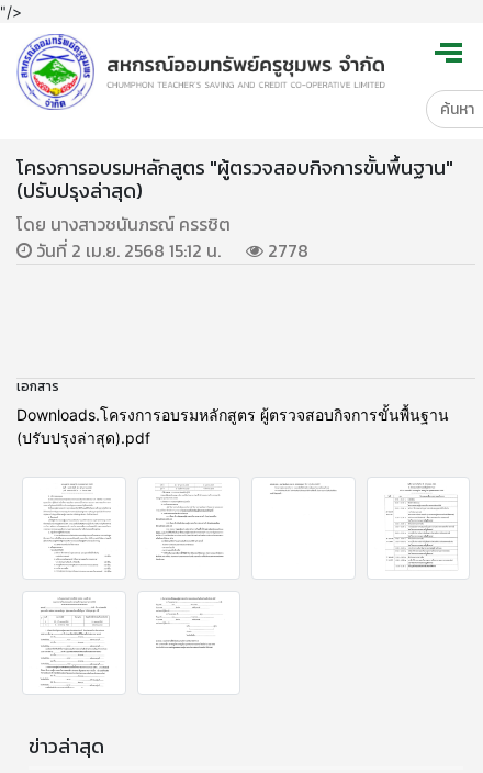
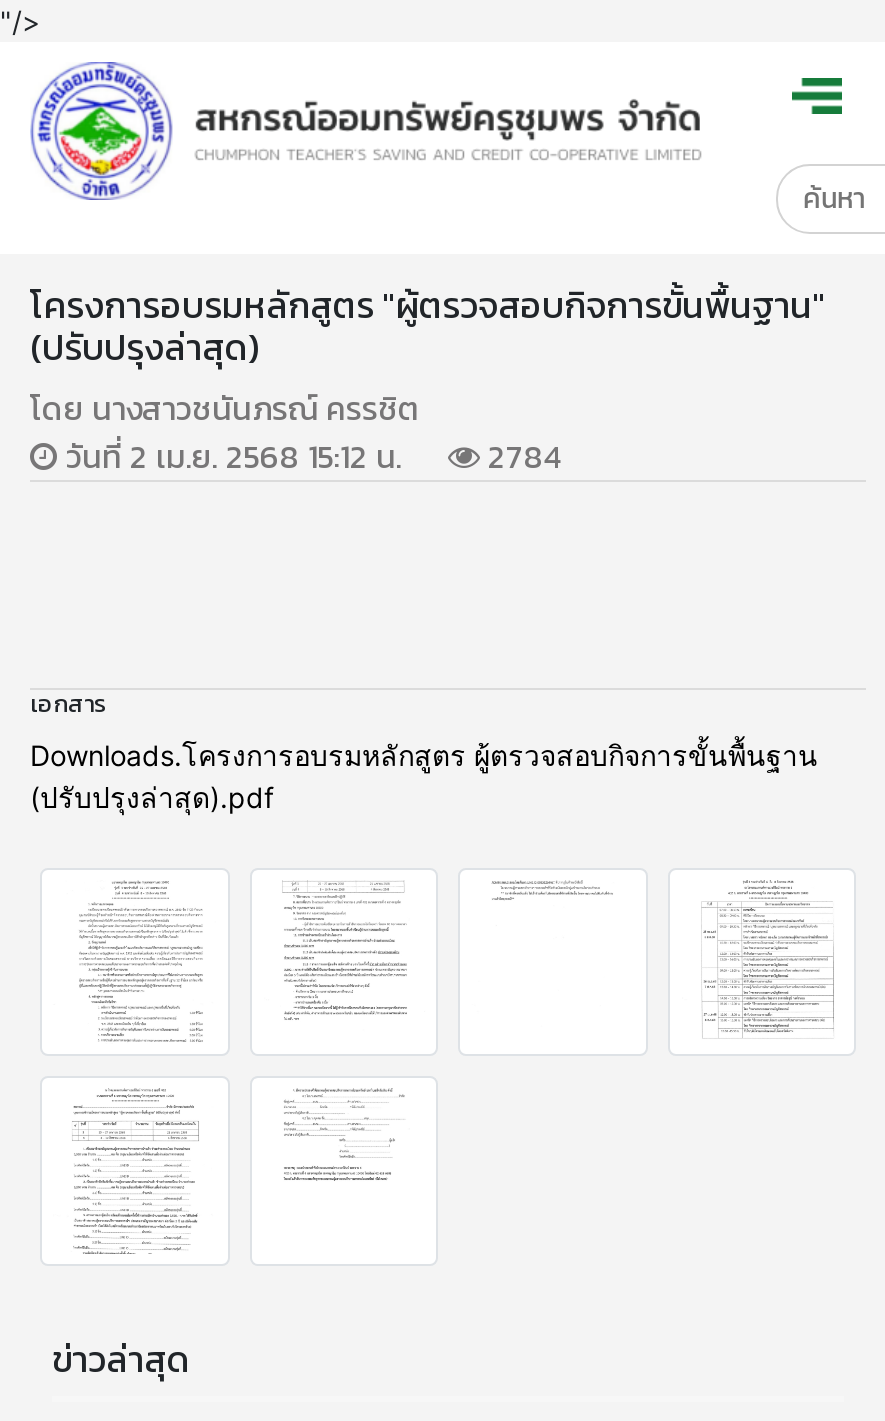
- วันที่ 2 เม.ย. 2568 15:12 น. 2778
+ วันที่ 2 เม.ย. 2568 15:12 น. 2784
